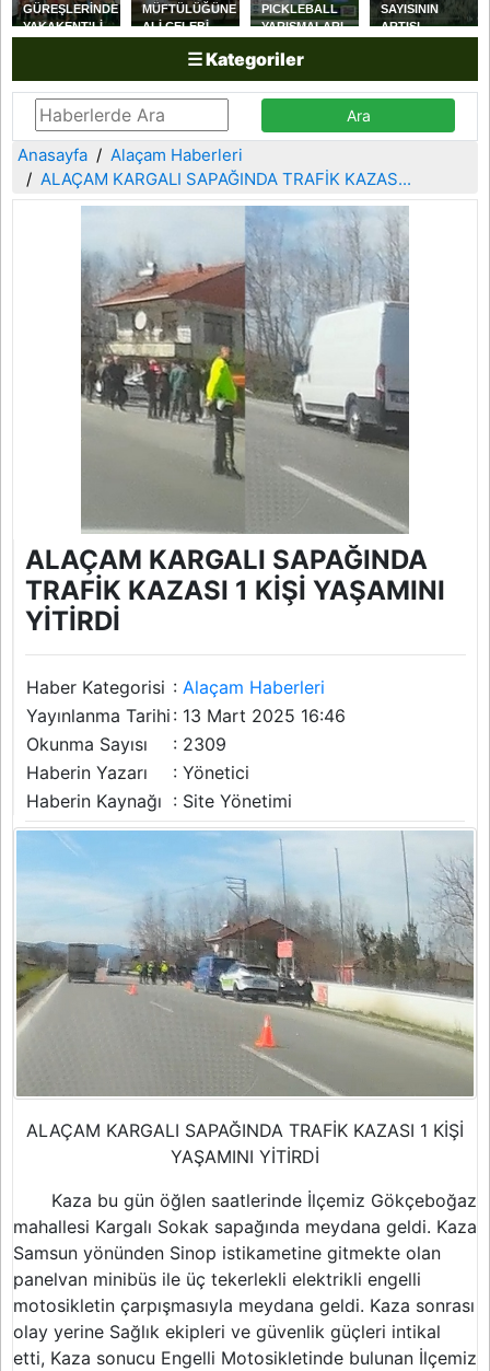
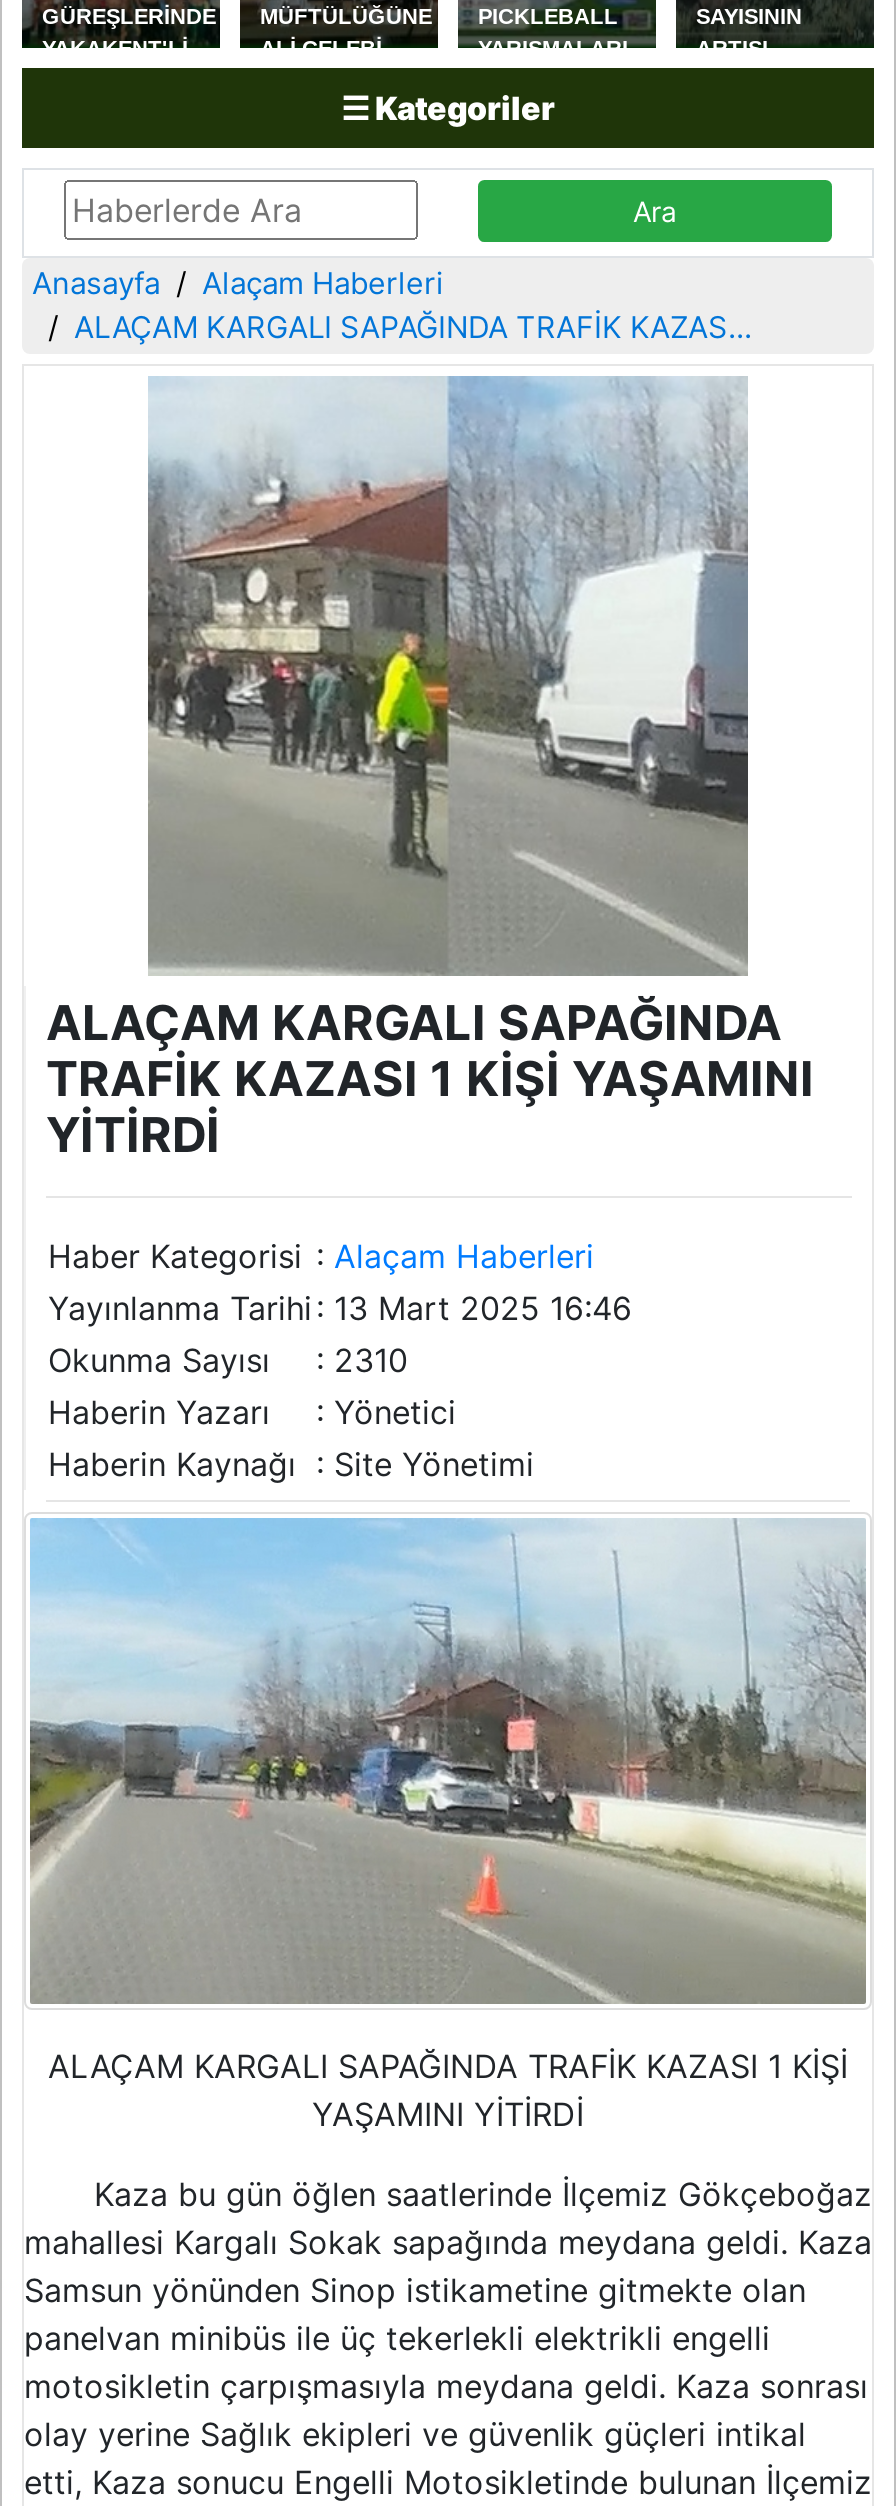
- Okunma Sayısı : 2309
+ Okunma Sayısı : 2310
